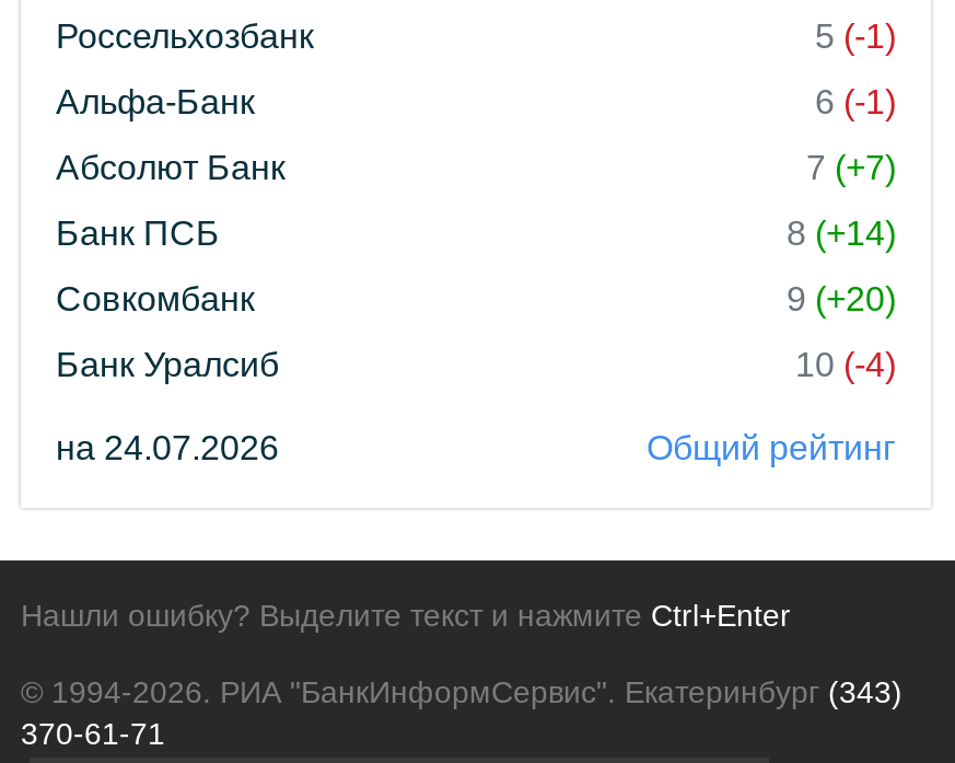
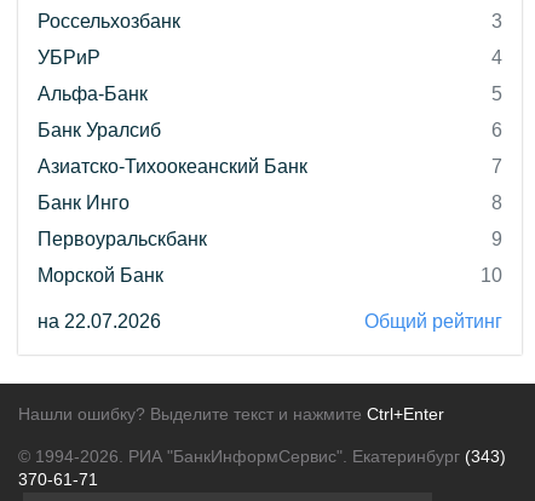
- 5 (-1)
+ 3
+ УБРиР
+ 4

- 6 (-1)
- Абсолют Банк
- 7 (+7)
- Банк ПСБ
- 8 (+14)
- Совкомбанк
- 9 (+20)
+ 5

- 10 (-4)
- на 24.07.2026
+ 6
+ Азиатско-Тихоокеанский Банк
+ 7
+ Банк Инго
+ 8
+ Первоуральскбанк
+ 9
+ Морской Банк
+ 10
+ на 22.07.2026

moved up: Банк Уралсиб
